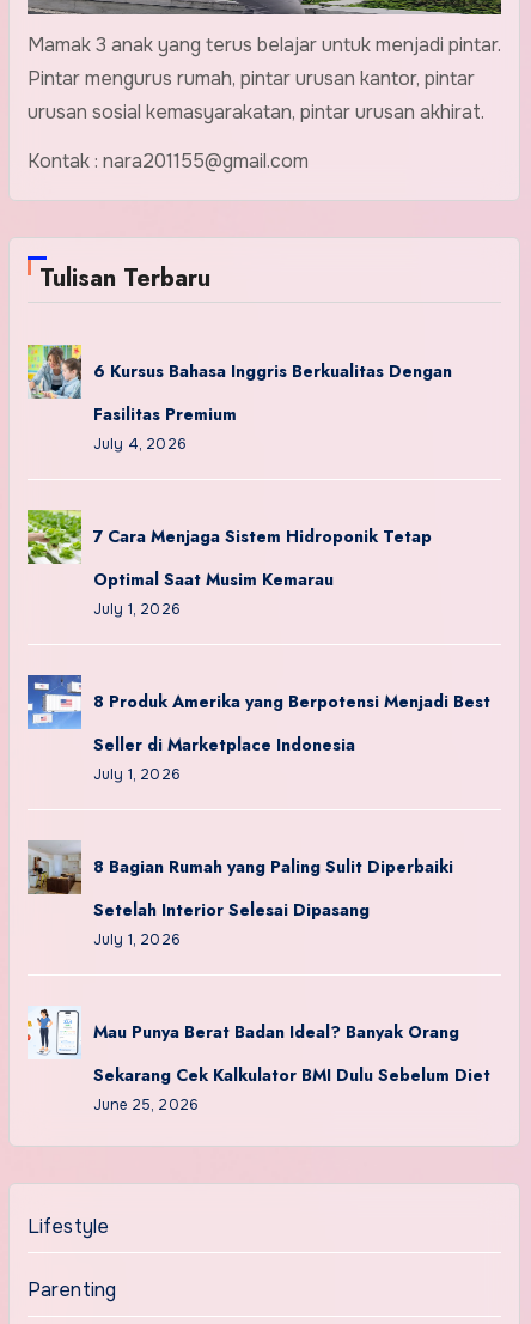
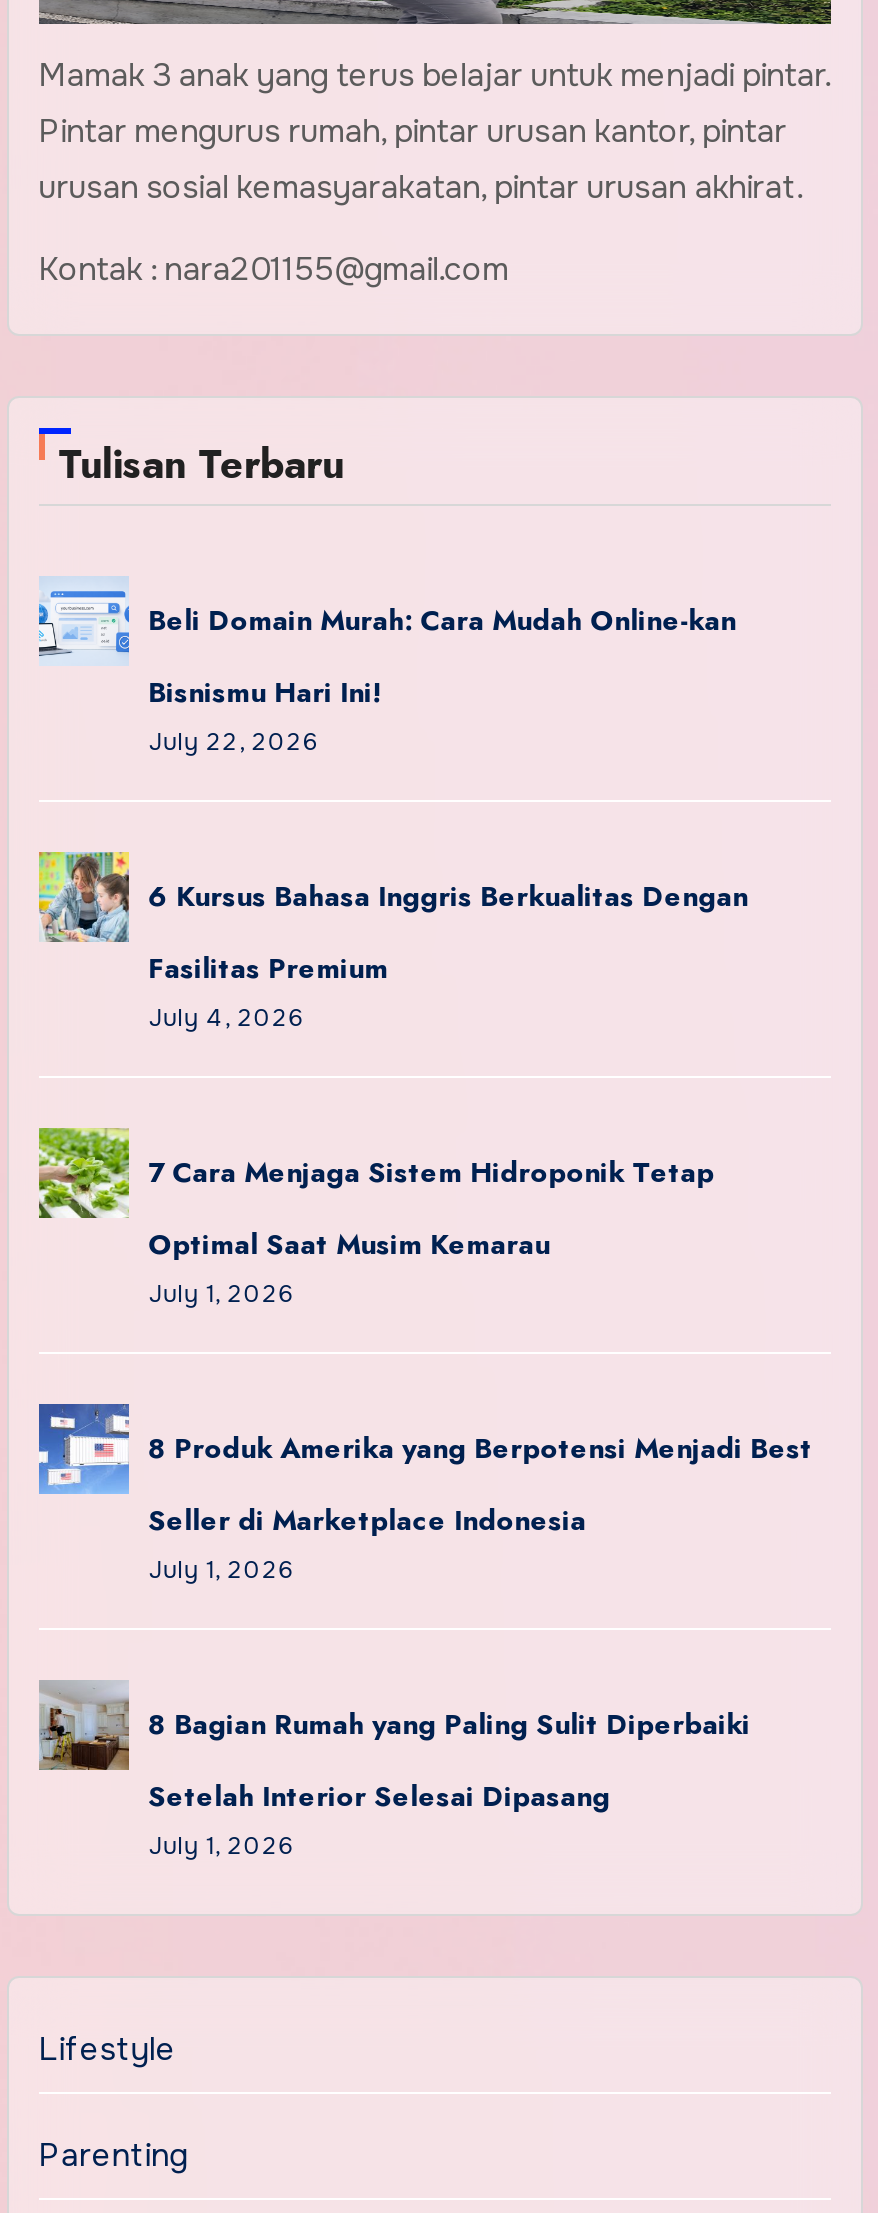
+ [image]
+ Beli Domain Murah: Cara Mudah Online-kan
+ Bisnismu Hari Ini!
+ July 22, 2026

moved down: [image] | 6 Kursus Bahasa Inggris Berkualitas Dengan | Fasilitas Premium | ... | Setelah Interior Selesai Dipasang | July 1, 2026

- [image]
- Mau Punya Berat Badan Ideal? Banyak Orang
- Sekarang Cek Kalkulator BMI Dulu Sebelum Diet
- June 25, 2026
